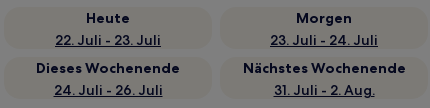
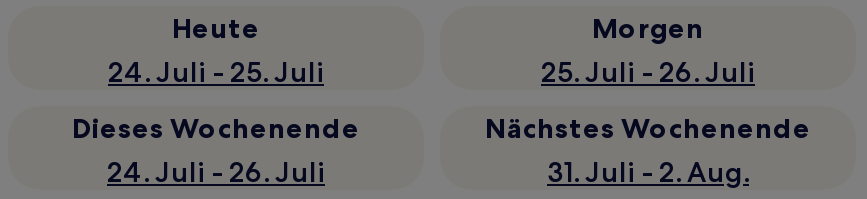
- 22. Juli - 23. Juli
+ 24. Juli - 25. Juli

- 23. Juli - 24. Juli
+ 25. Juli - 26. Juli
